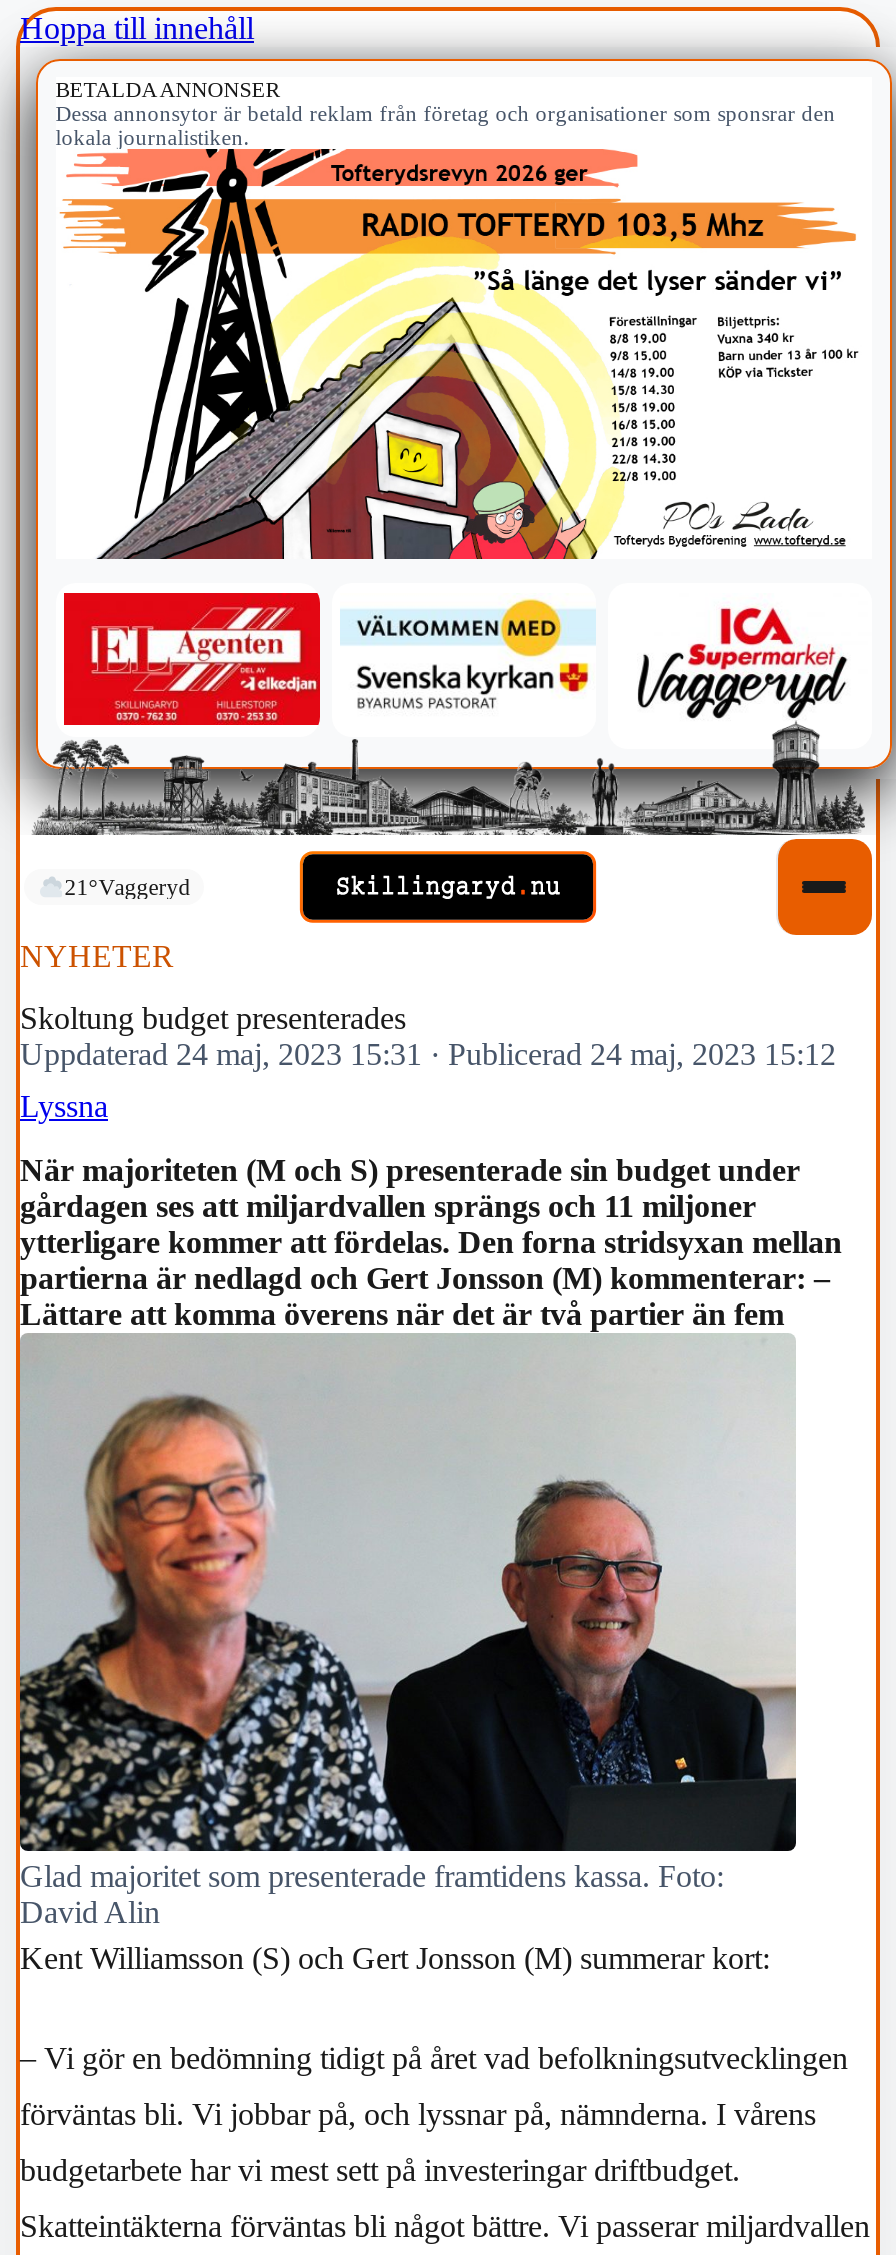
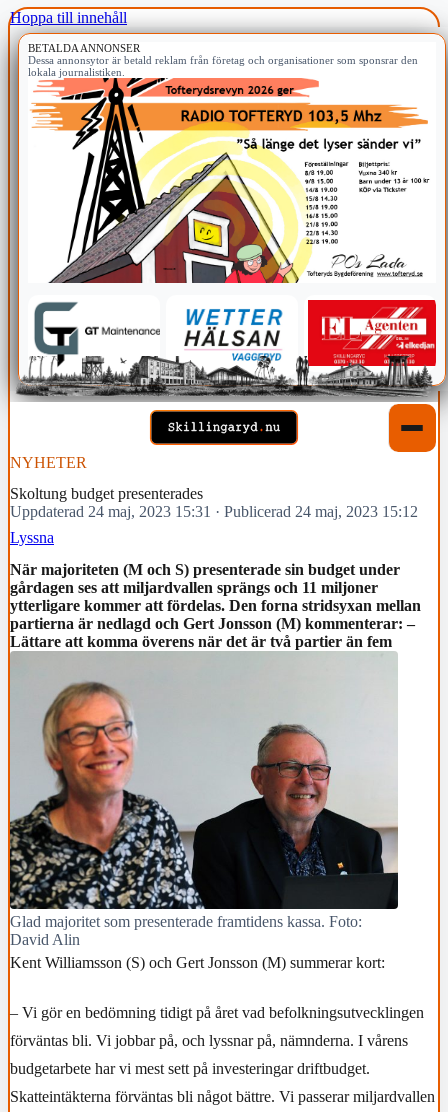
- [image]
+ [image]

- 21°Vaggeryd
